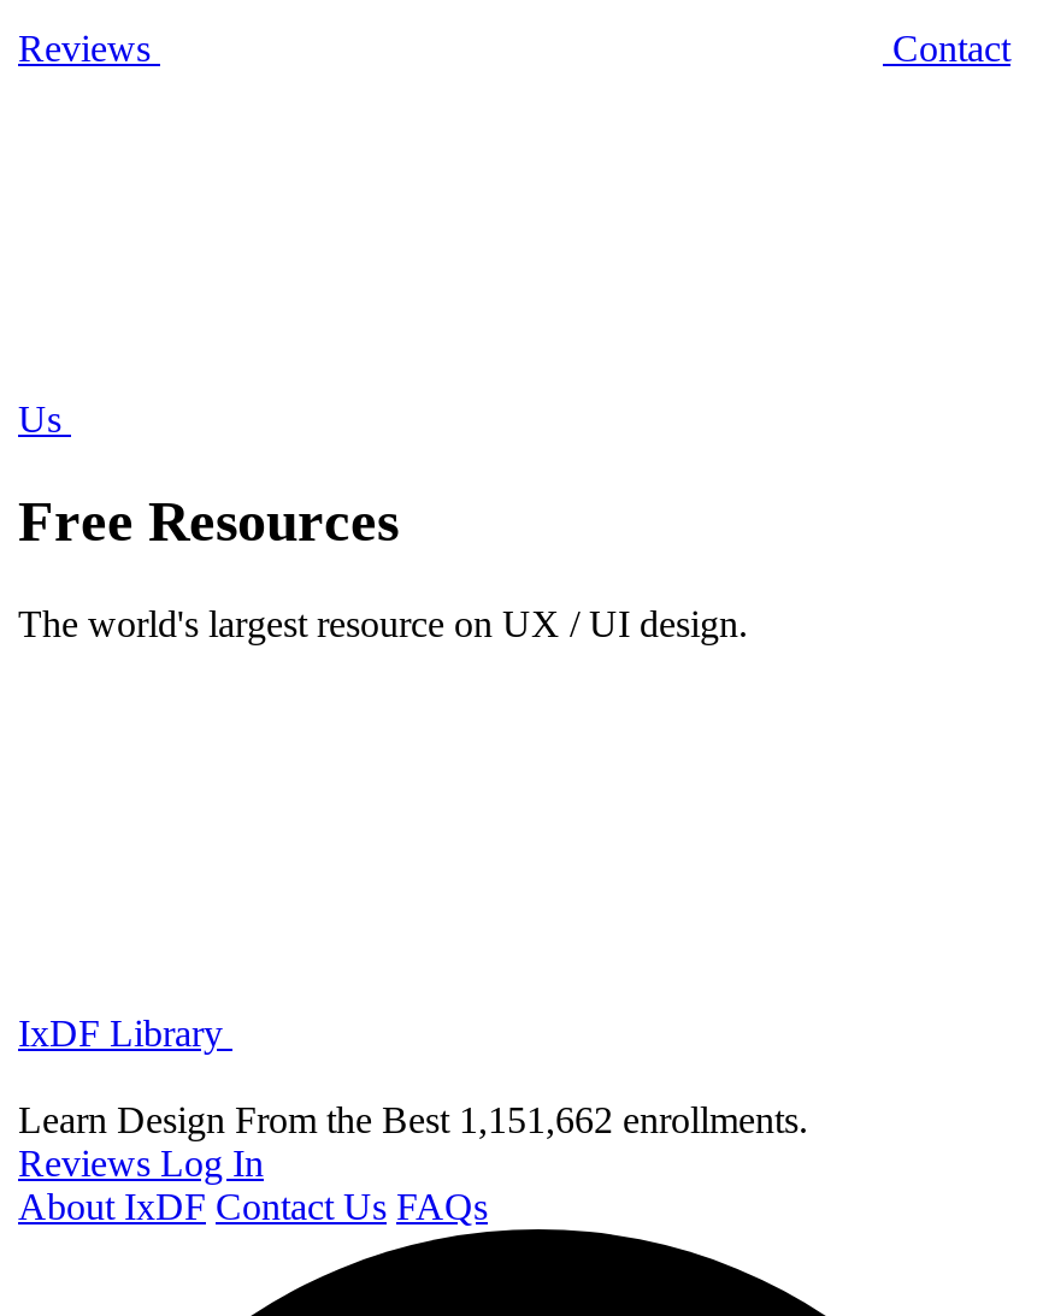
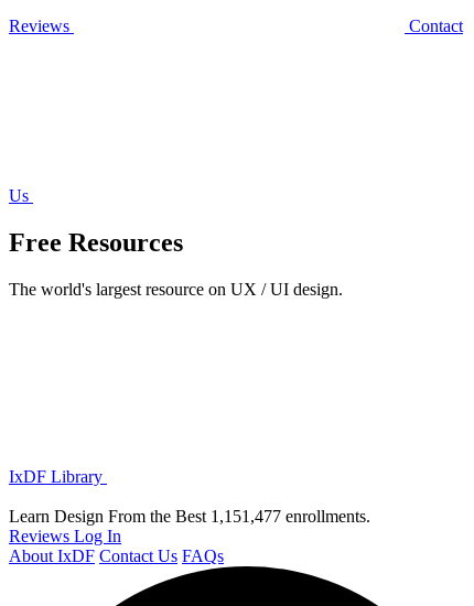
- Learn Design From the Best 1,151,662 enrollments.
+ Learn Design From the Best 1,151,477 enrollments.
